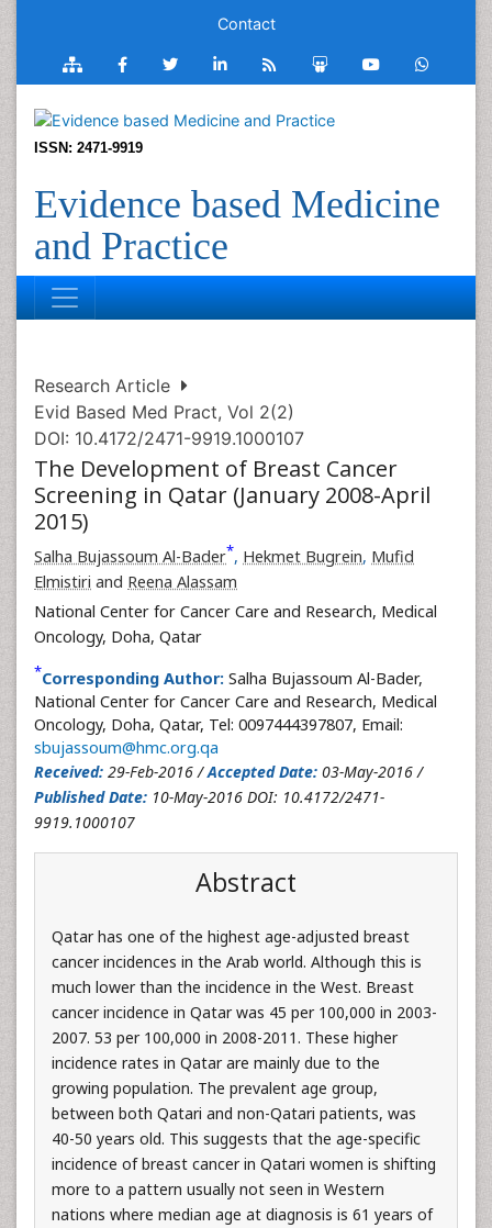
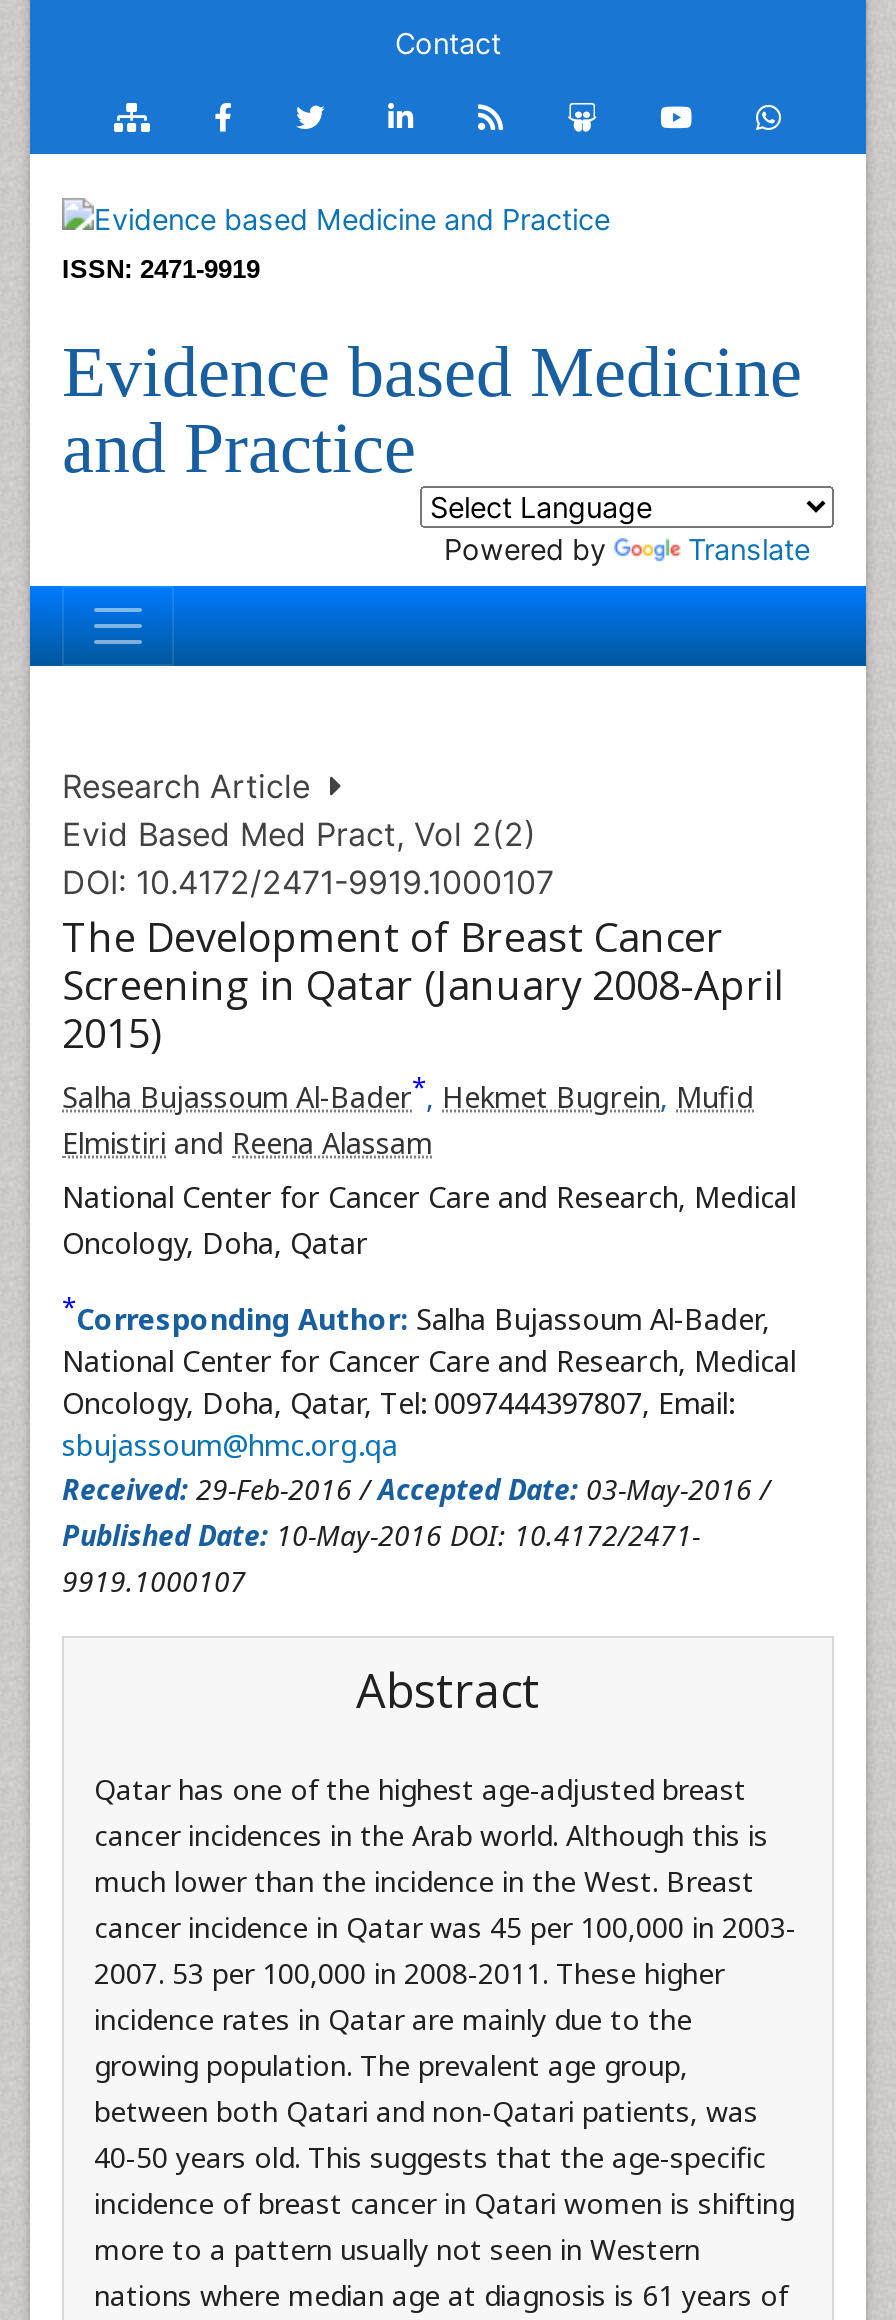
+ Powered by
+ Translate
